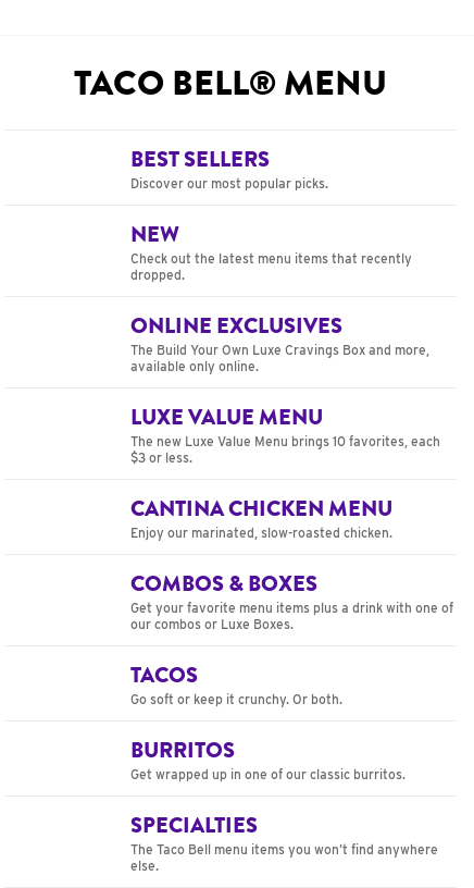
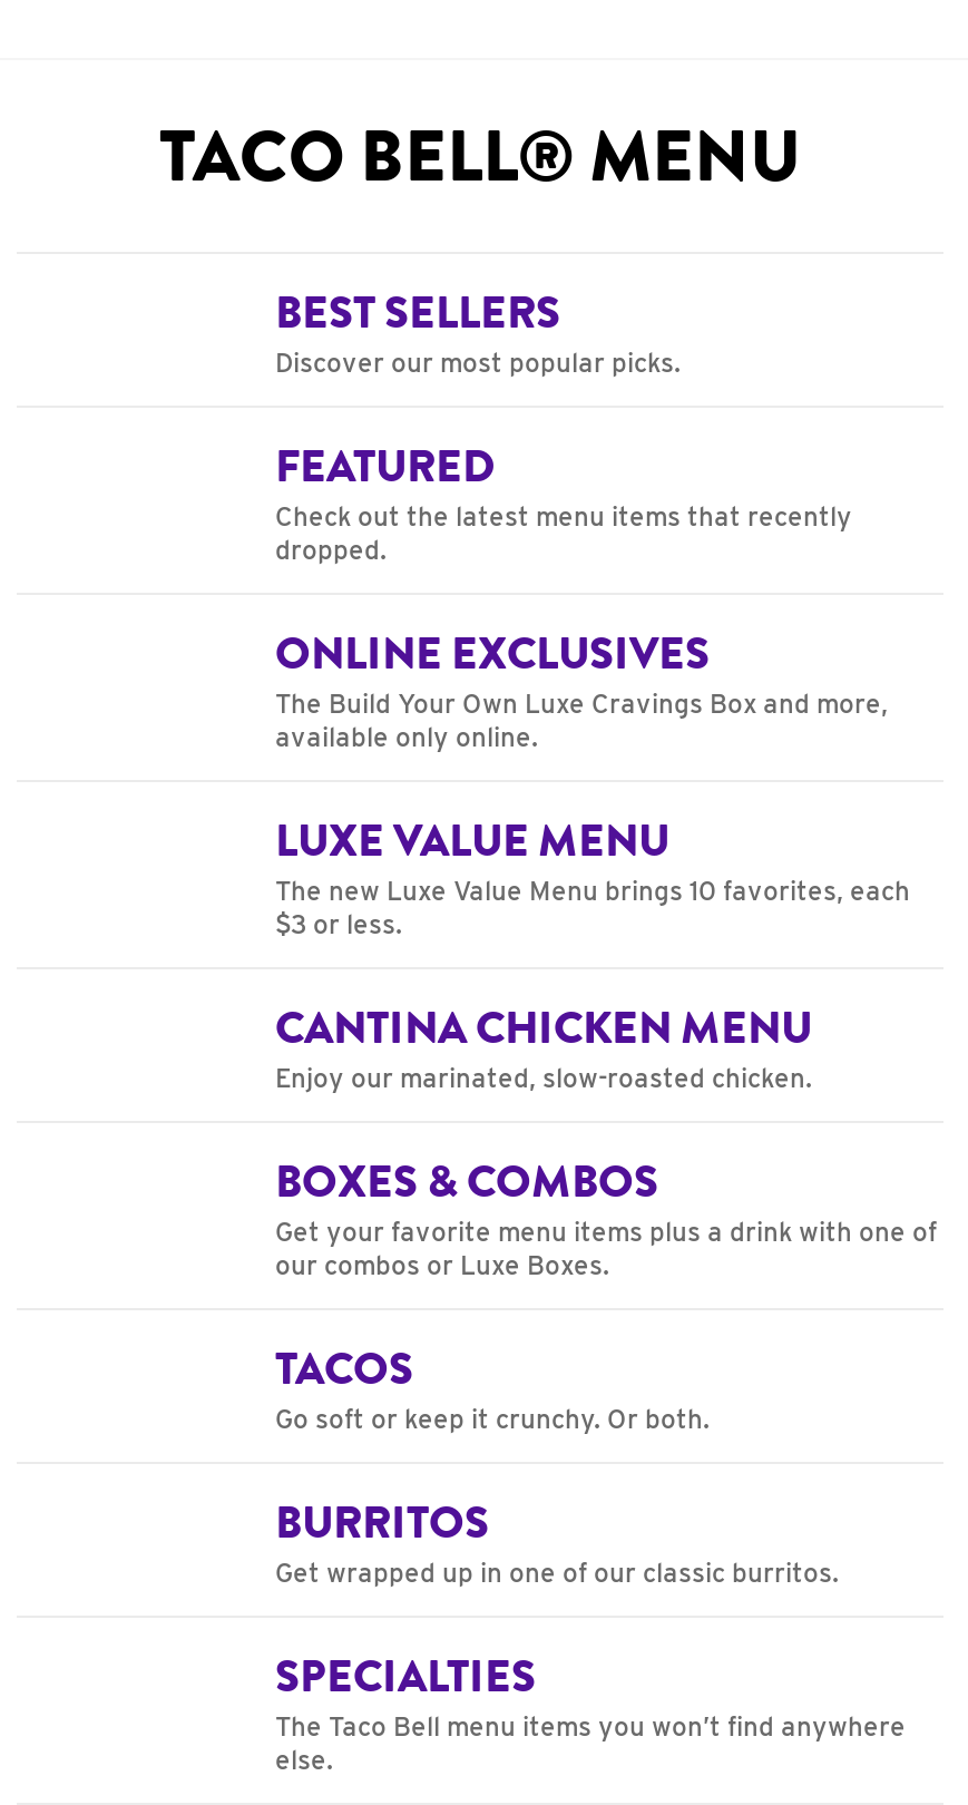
- NEW
+ FEATURED

- COMBOS & BOXES
+ BOXES & COMBOS
